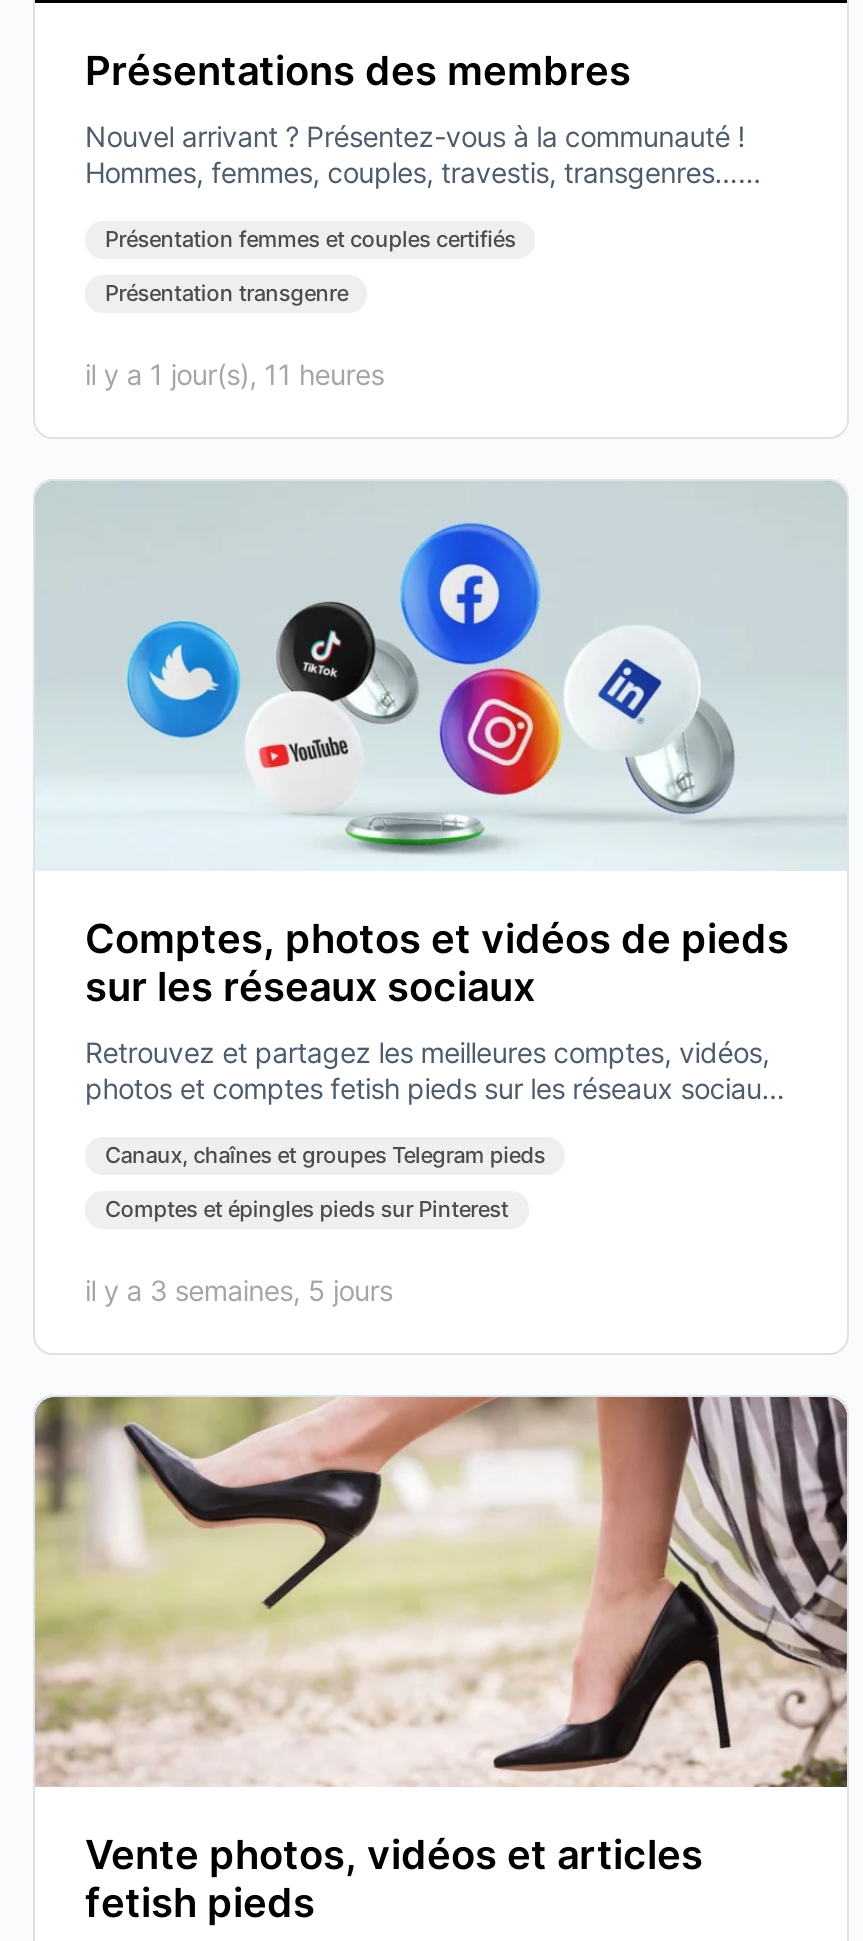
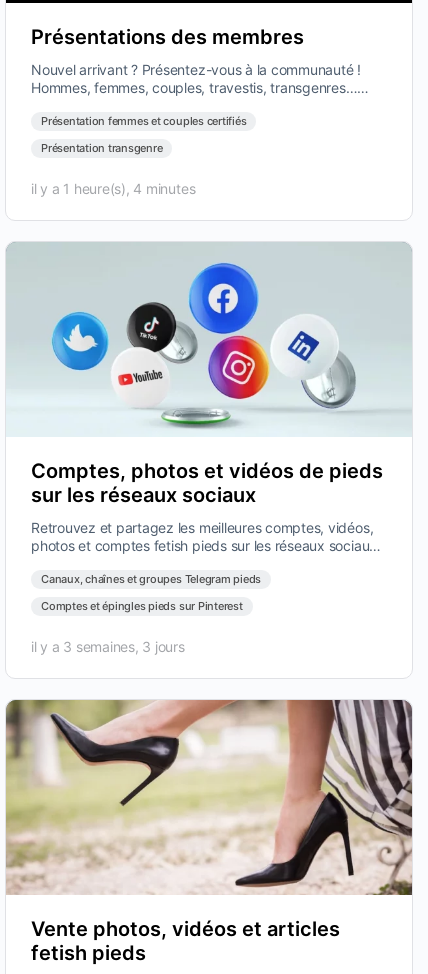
- il y a 1 jour(s), 11 heures
+ il y a 1 heure(s), 4 minutes

- il y a 3 semaines, 5 jours
+ il y a 3 semaines, 3 jours
